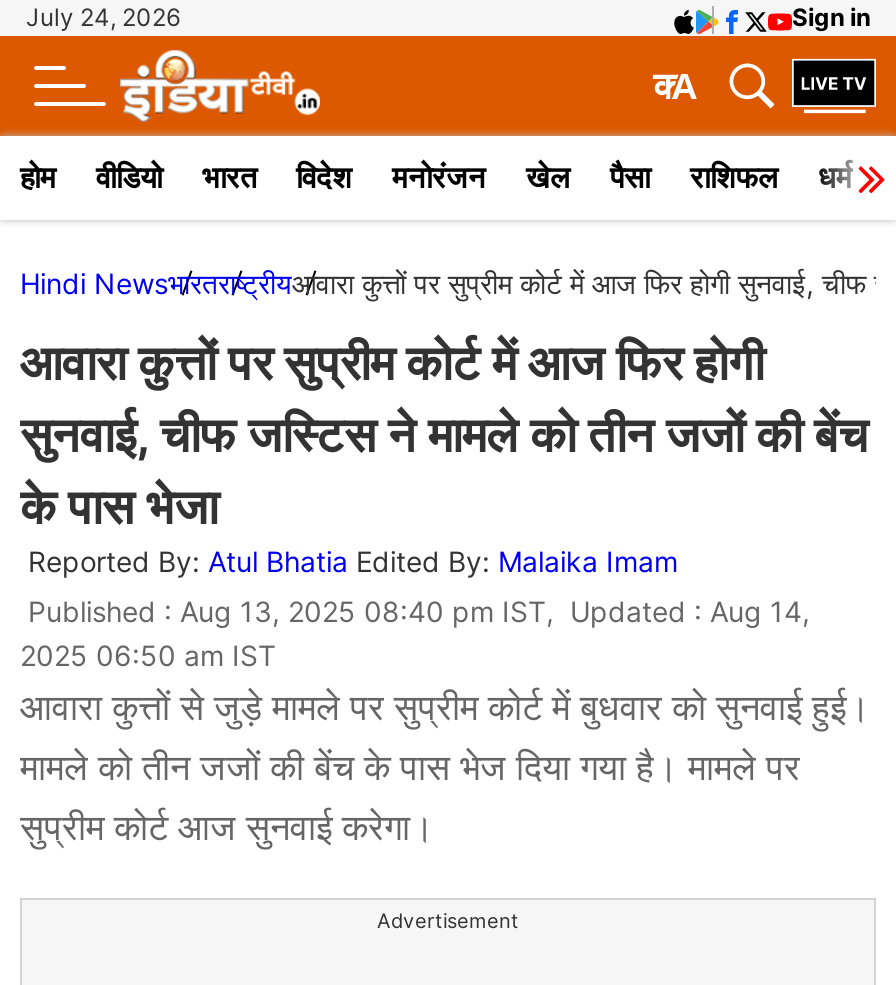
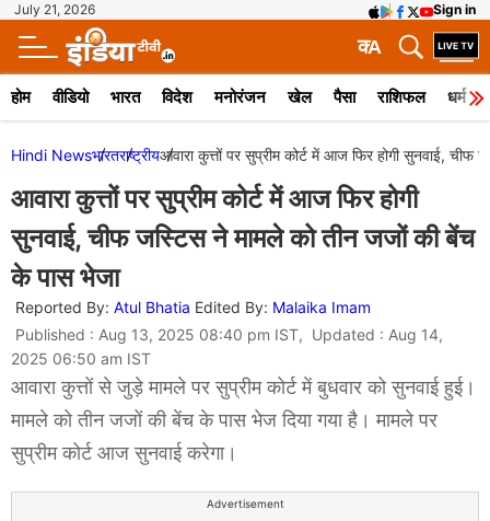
- July 24, 2026
+ July 21, 2026
